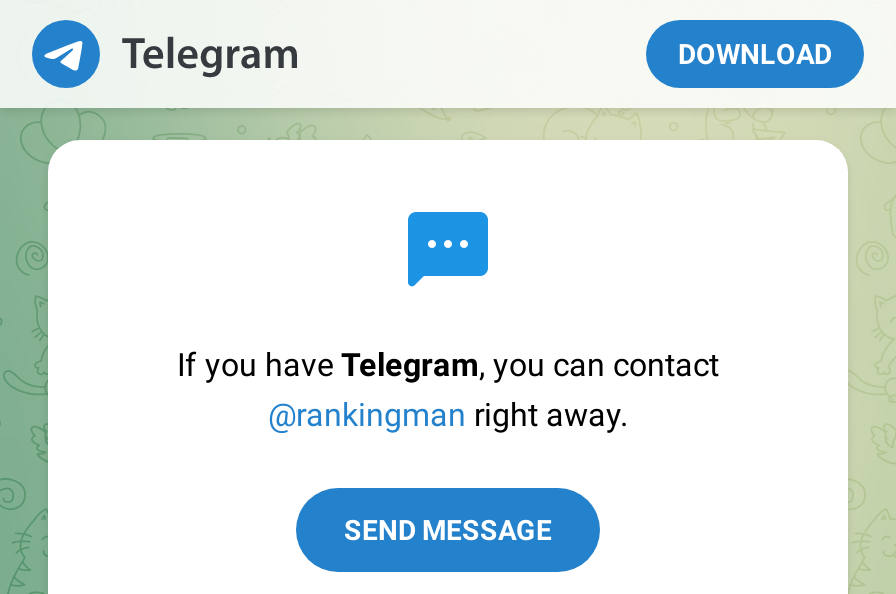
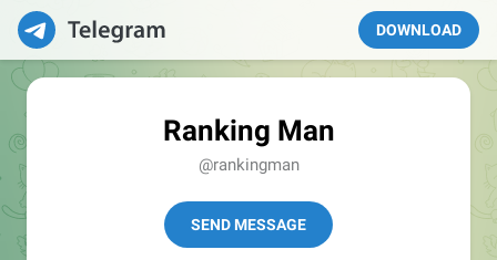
- If you have Telegram, you can contact
- @rankingman right away.
+ Ranking Man
+ @rankingman
